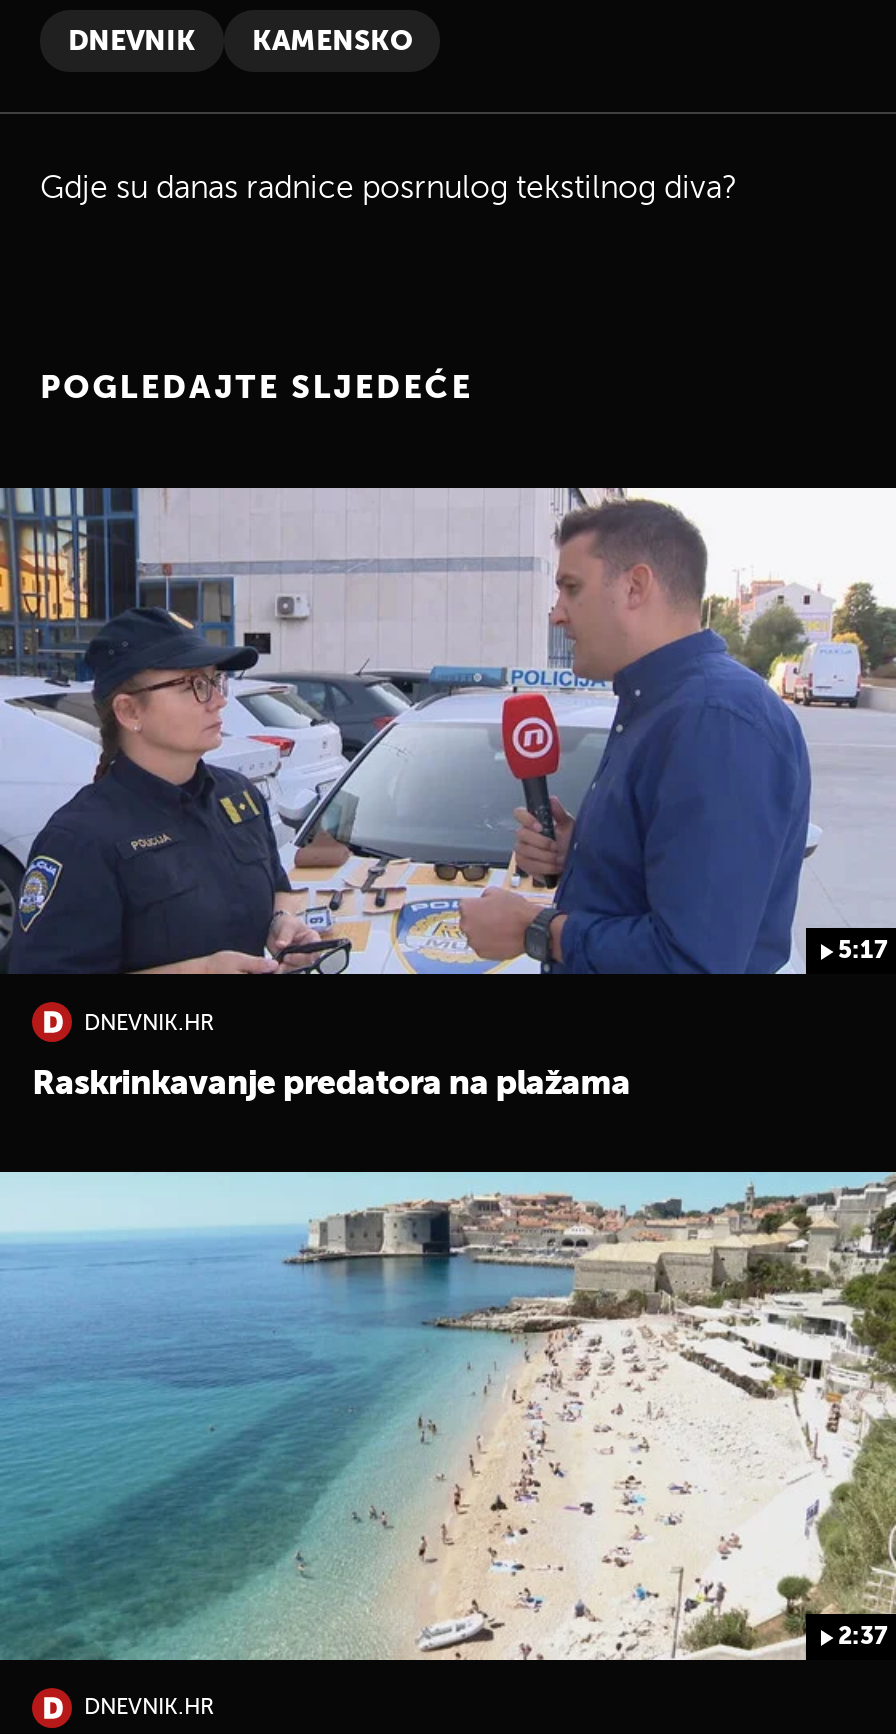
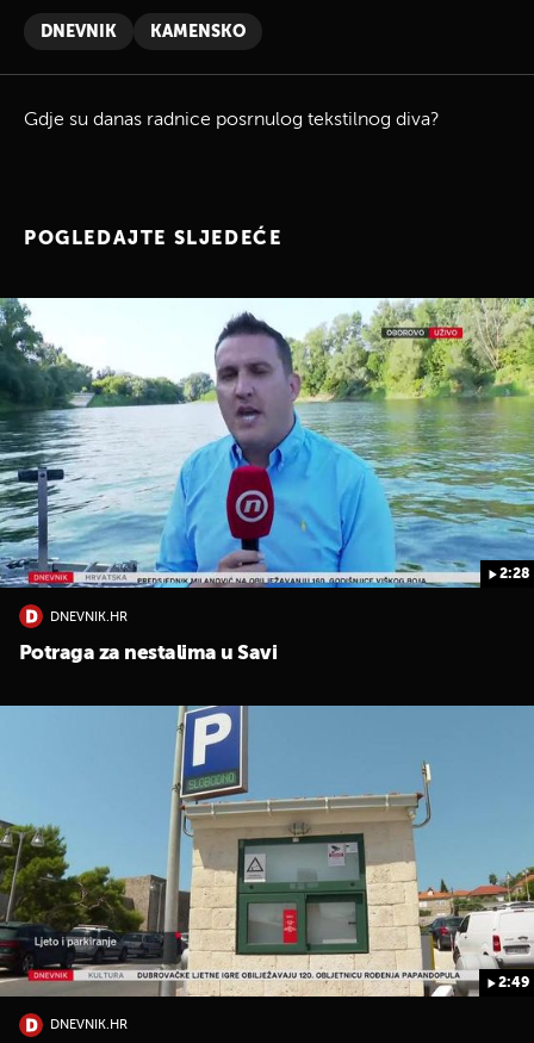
- [image]
- 5:17
+ [image]
+ 2:28

- Raskrinkavanje predatora na plažama
+ Potraga za nestalima u Savi

- [image]
- 2:37
+ [image]
+ 2:49
